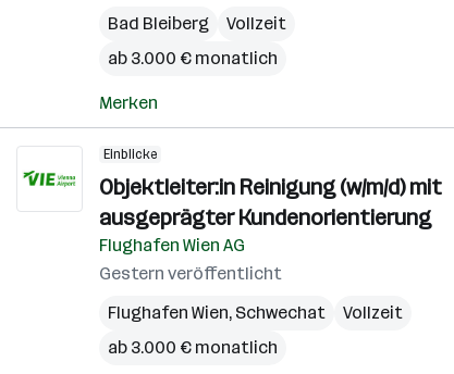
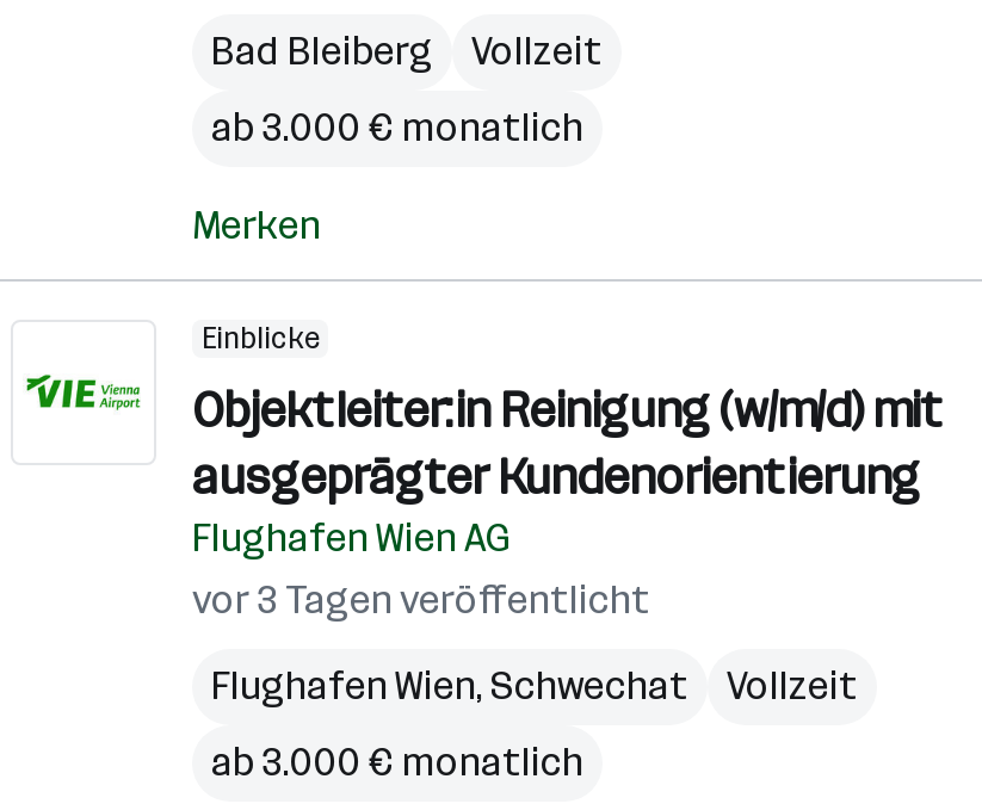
- Gestern veröffentlicht
+ vor 3 Tagen veröffentlicht
